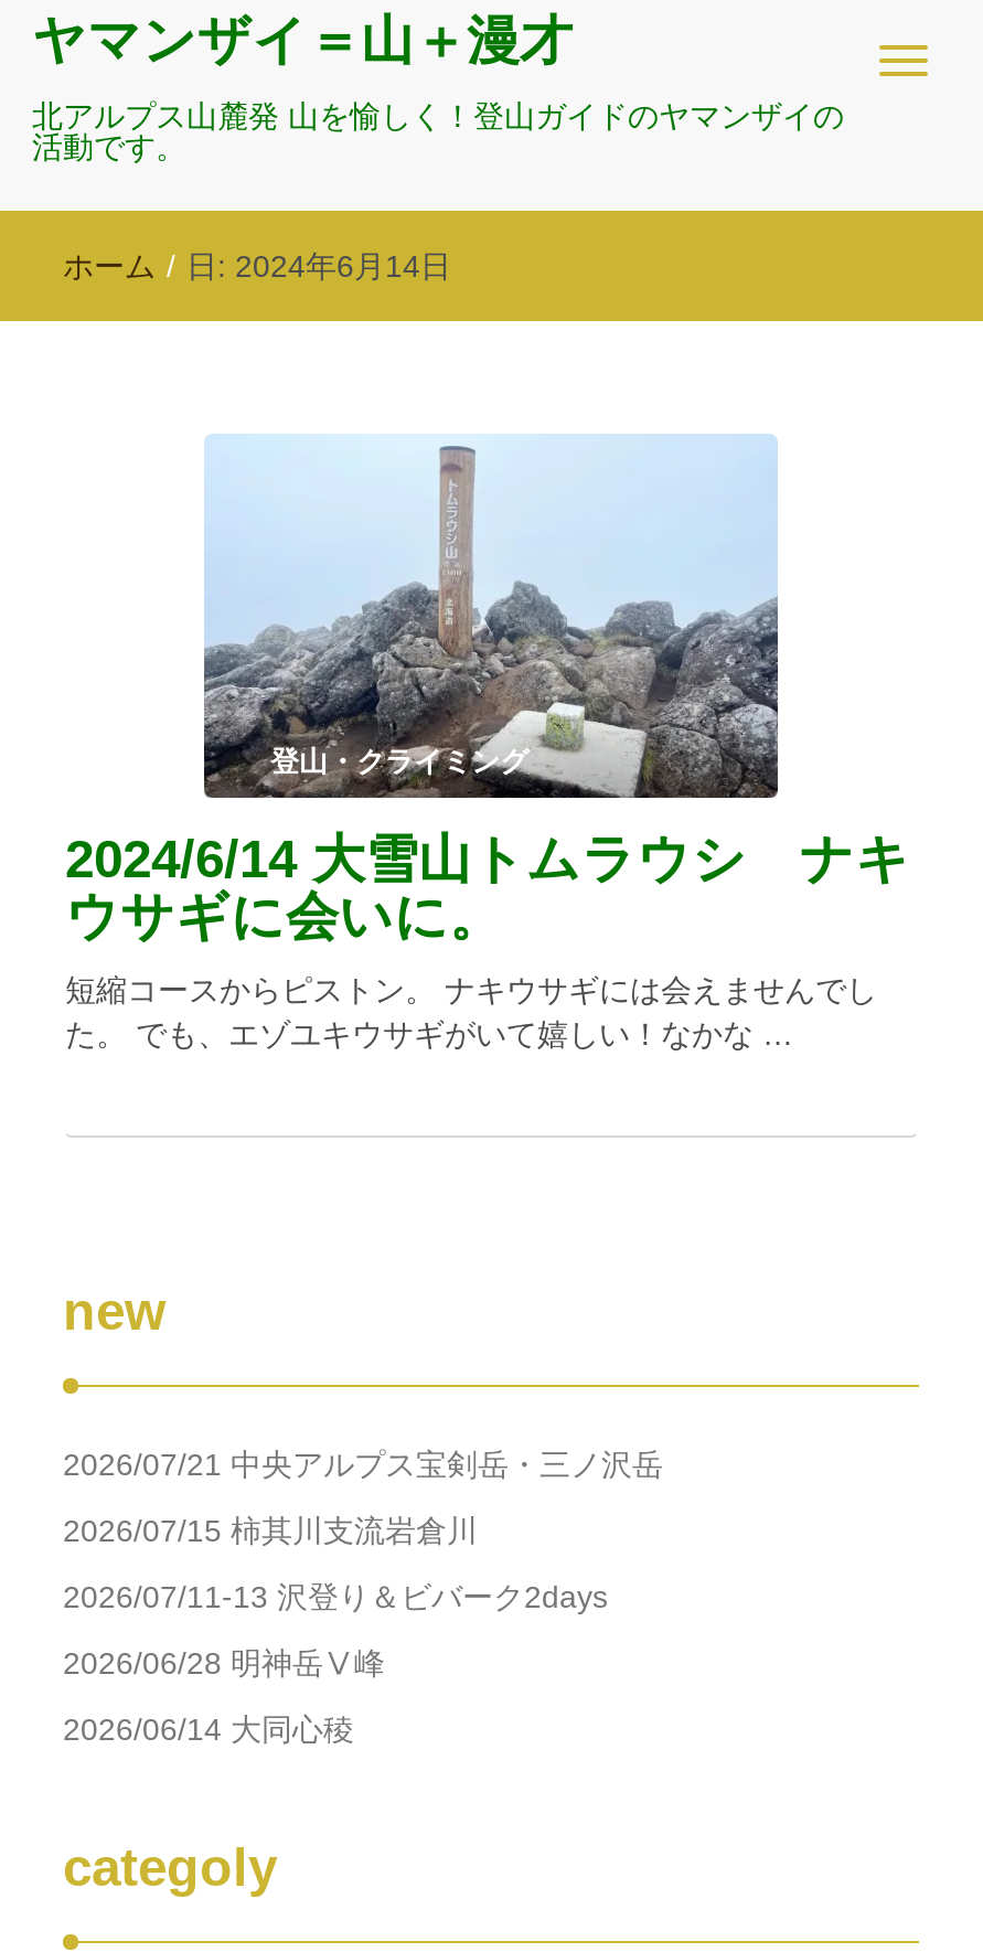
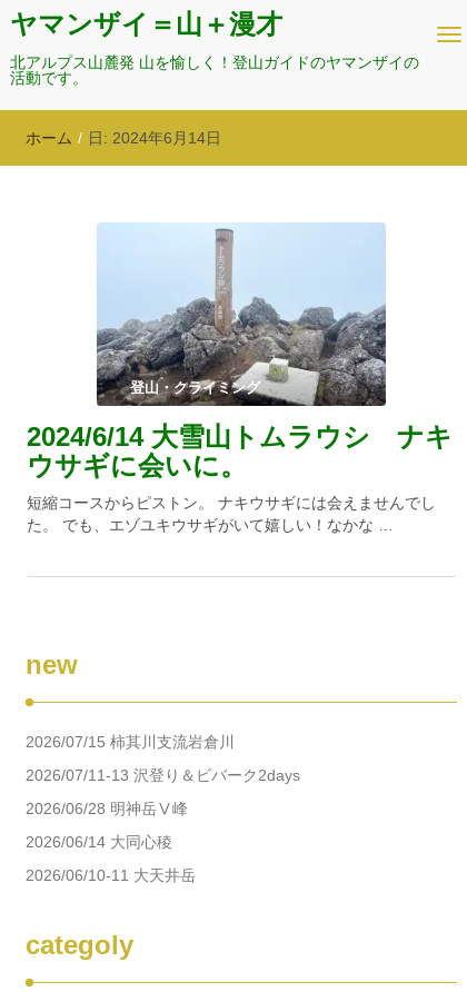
- 2026/07/21 中央アルプス宝剣岳・三ノ沢岳

moved up: 2026/07/15 柿其川支流岩倉川 | 2026/07/11-13 沢登り＆ビバーク2days | 2026/06/28 明神岳Ⅴ峰 | 2026/06/14 大同心稜

+ 2026/06/10-11 大天井岳
